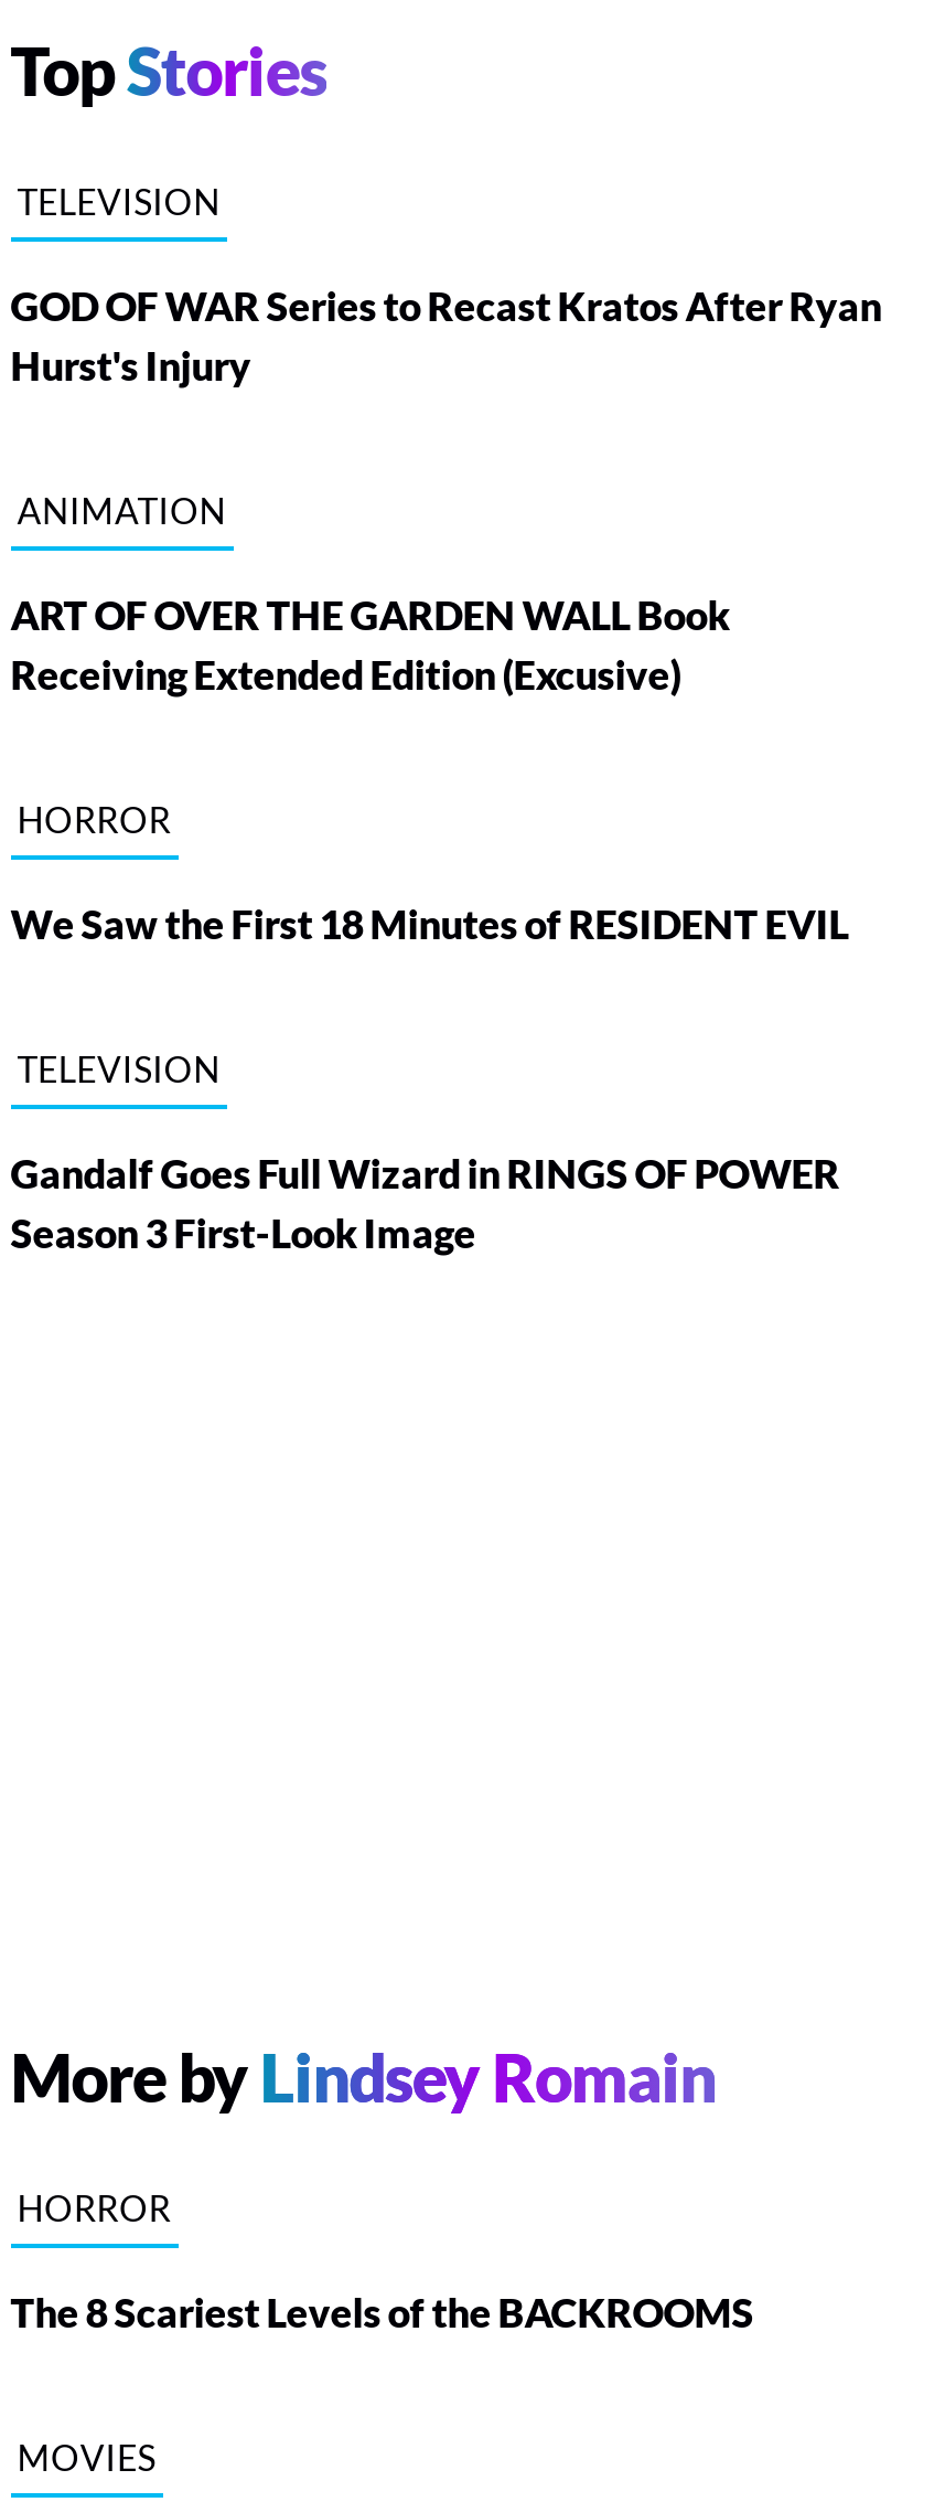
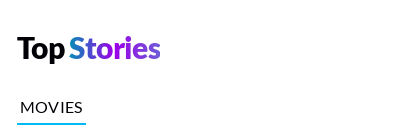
- TELEVISION
- GOD OF WAR Series to Recast Kratos After Ryan
- Hurst's Injury
- ANIMATION
- ART OF OVER THE GARDEN WALL Book
- Receiving Extended Edition (Excusive)
- HORROR
- We Saw the First 18 Minutes of RESIDENT EVIL
- TELEVISION
- Gandalf Goes Full Wizard in RINGS OF POWER
- Season 3 First-Look Image

- More by Lindsey Romain
- HORROR
- The 8 Scariest Levels of the BACKROOMS
